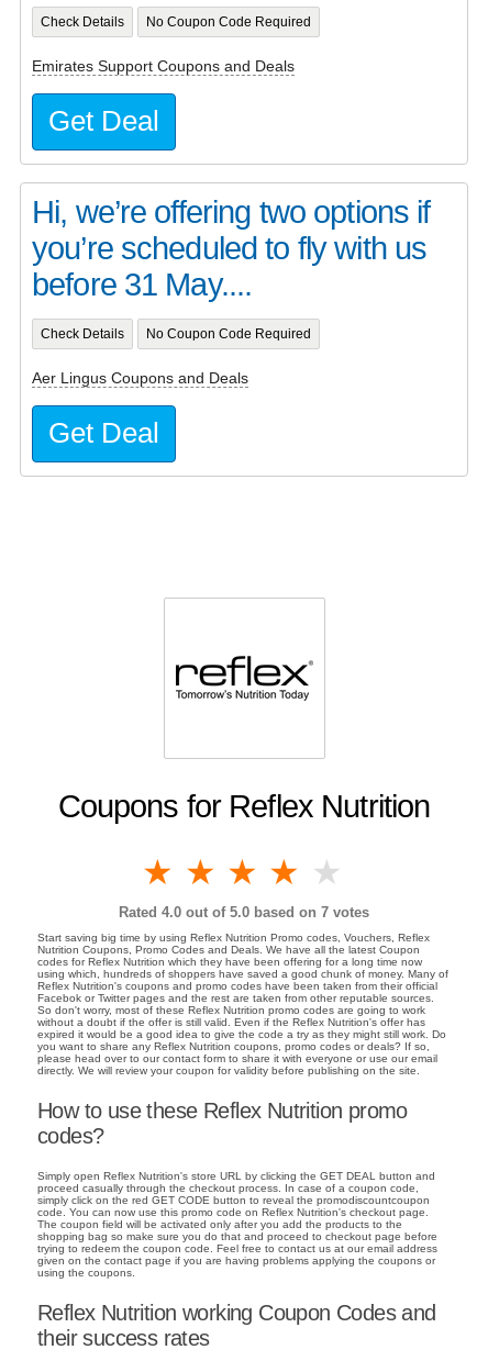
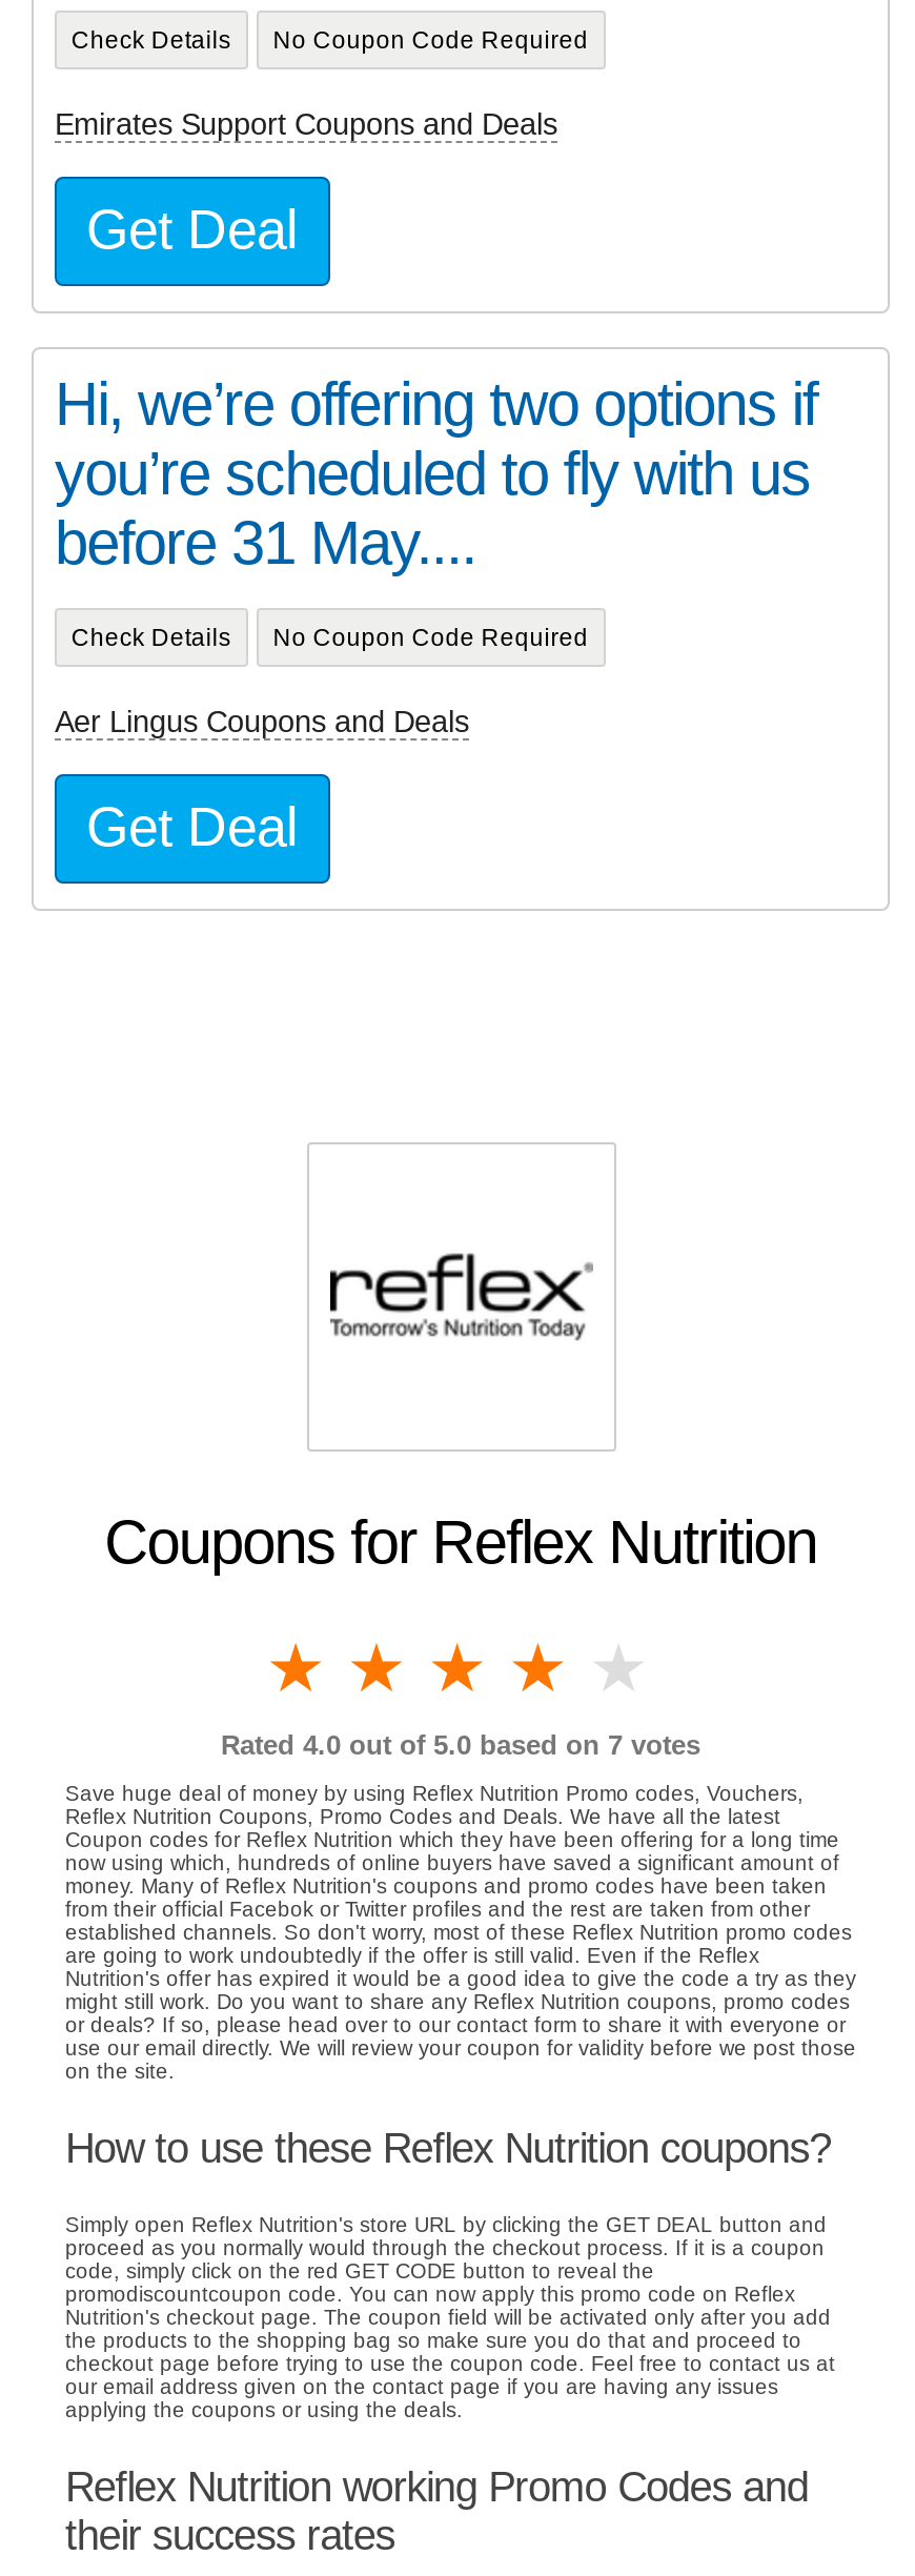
- Start saving big time by using Reflex Nutrition Promo codes, Vouchers, Reflex
- Nutrition Coupons, Promo Codes and Deals. We have all the latest Coupon
- codes for Reflex Nutrition which they have been offering for a long time now
- using which, hundreds of shoppers have saved a good chunk of money. Many of
- Reflex Nutrition's coupons and promo codes have been taken from their official
- Facebok or Twitter pages and the rest are taken from other reputable sources.
- So don't worry, most of these Reflex Nutrition promo codes are going to work
- without a doubt if the offer is still valid. Even if the Reflex Nutrition's offer has
- expired it would be a good idea to give the code a try as they might still work. Do
- you want to share any Reflex Nutrition coupons, promo codes or deals? If so,
- please head over to our contact form to share it with everyone or use our email
- directly. We will review your coupon for validity before publishing on the site.
+ Save huge deal of money by using Reflex Nutrition Promo codes, Vouchers,
+ Reflex Nutrition Coupons, Promo Codes and Deals. We have all the latest
+ Coupon codes for Reflex Nutrition which they have been offering for a long time
+ now using which, hundreds of online buyers have saved a significant amount of
+ money. Many of Reflex Nutrition's coupons and promo codes have been taken
+ from their official Facebok or Twitter profiles and the rest are taken from other
+ established channels. So don't worry, most of these Reflex Nutrition promo codes
+ are going to work undoubtedly if the offer is still valid. Even if the Reflex
+ Nutrition's offer has expired it would be a good idea to give the code a try as they
+ might still work. Do you want to share any Reflex Nutrition coupons, promo codes
+ or deals? If so, please head over to our contact form to share it with everyone or
+ use our email directly. We will review your coupon for validity before we post those
+ on the site.

- How to use these Reflex Nutrition promo
- codes?
+ How to use these Reflex Nutrition coupons?

- proceed casually through the checkout process. In case of a coupon code,
- simply click on the red GET CODE button to reveal the promodiscountcoupon
- code. You can now use this promo code on Reflex Nutrition's checkout page.
- The coupon field will be activated only after you add the products to the
- shopping bag so make sure you do that and proceed to checkout page before
- trying to redeem the coupon code. Feel free to contact us at our email address
- given on the contact page if you are having problems applying the coupons or
- using the coupons.
+ proceed as you normally would through the checkout process. If it is a coupon
+ code, simply click on the red GET CODE button to reveal the
+ promodiscountcoupon code. You can now apply this promo code on Reflex
+ Nutrition's checkout page. The coupon field will be activated only after you add
+ the products to the shopping bag so make sure you do that and proceed to
+ checkout page before trying to use the coupon code. Feel free to contact us at
+ our email address given on the contact page if you are having any issues
+ applying the coupons or using the deals.

- Reflex Nutrition working Coupon Codes and
+ Reflex Nutrition working Promo Codes and
